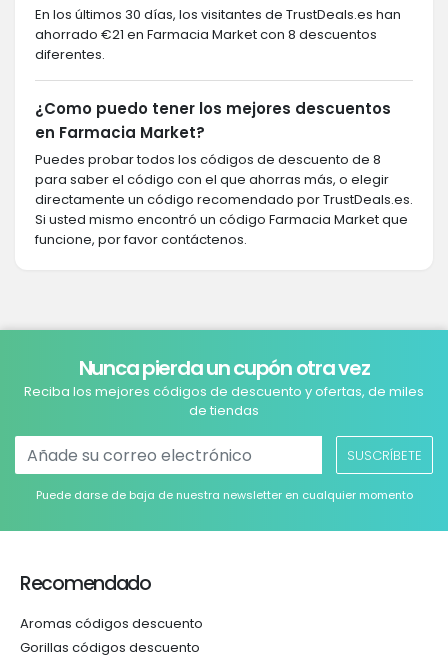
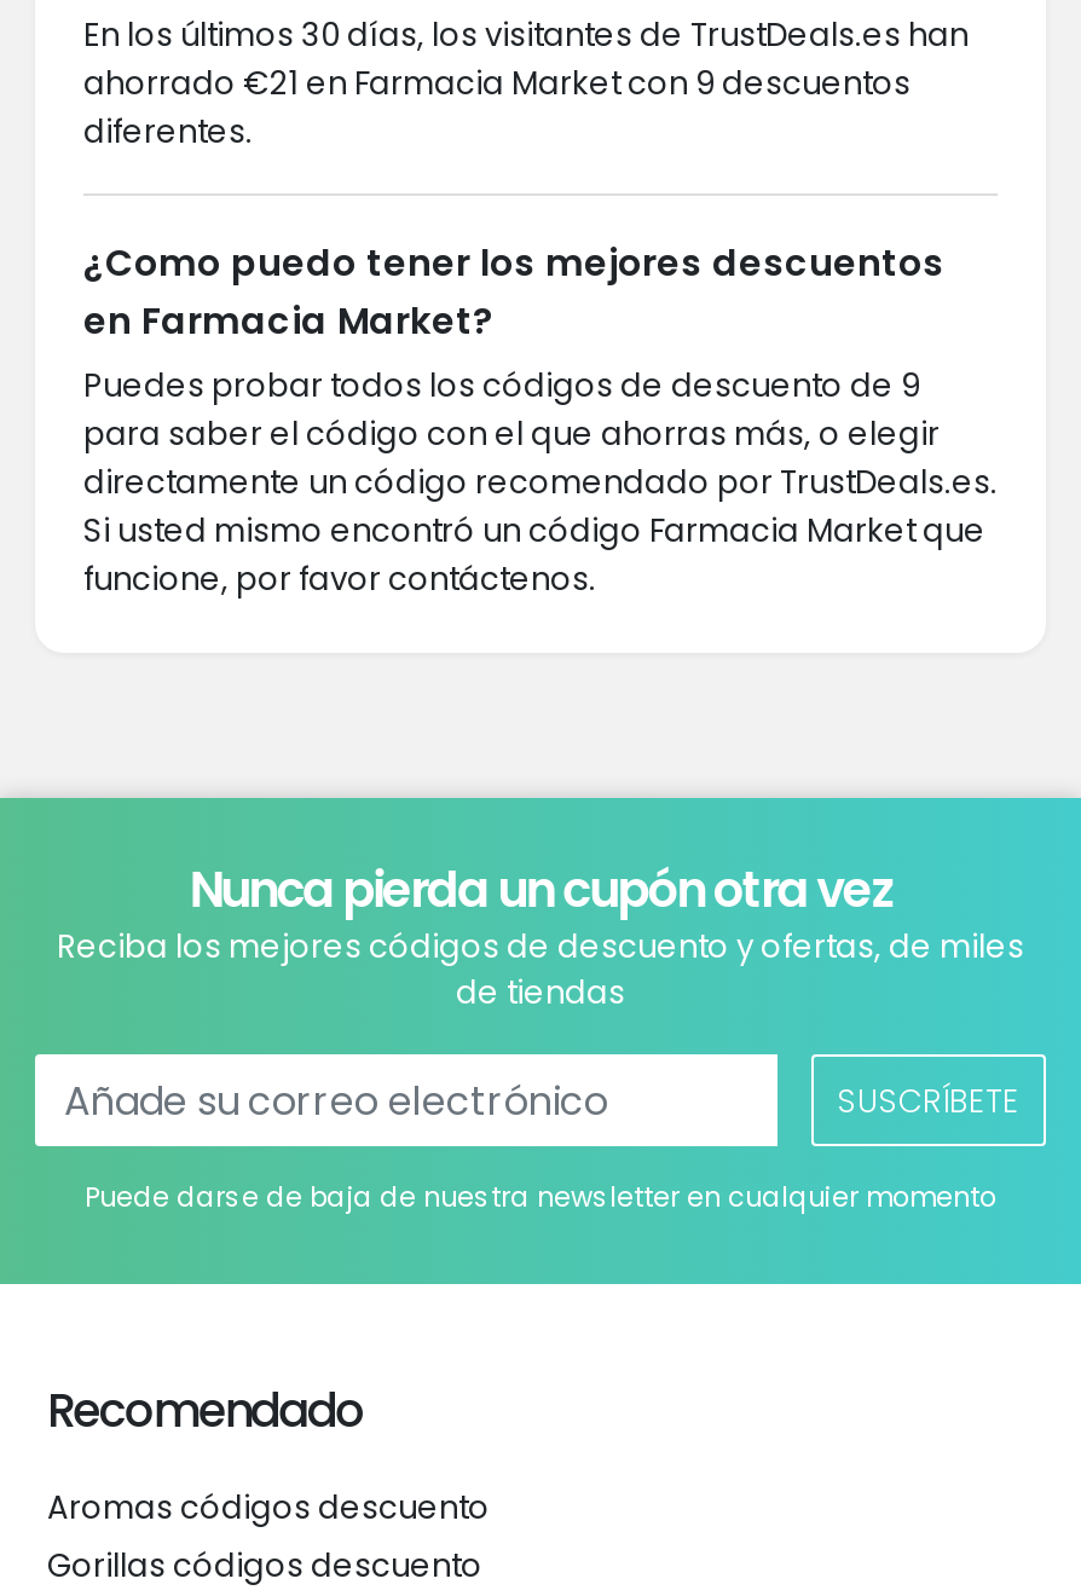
- ahorrado €21 en Farmacia Market con 8 descuentos
+ ahorrado €21 en Farmacia Market con 9 descuentos

- Puedes probar todos los códigos de descuento de 8
+ Puedes probar todos los códigos de descuento de 9
